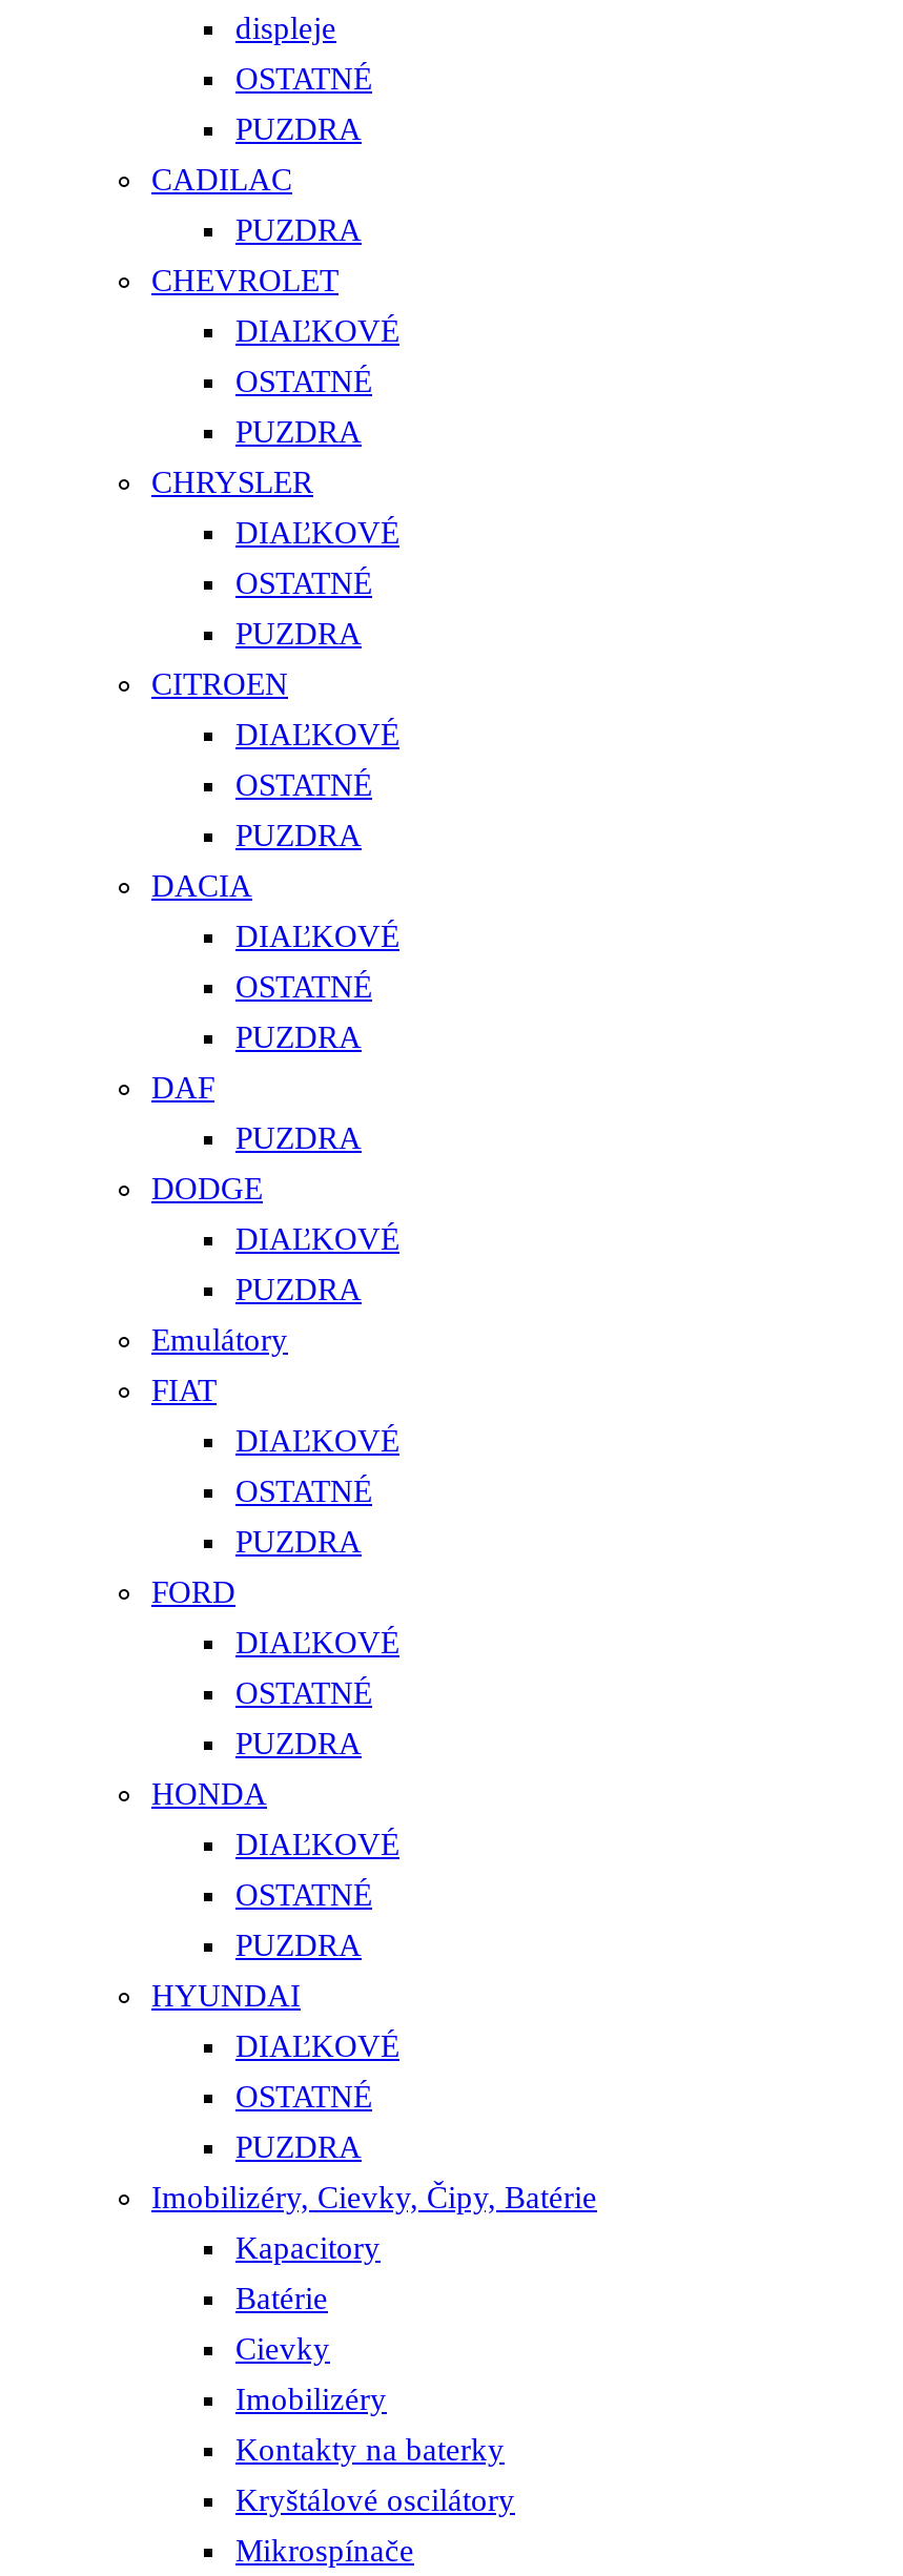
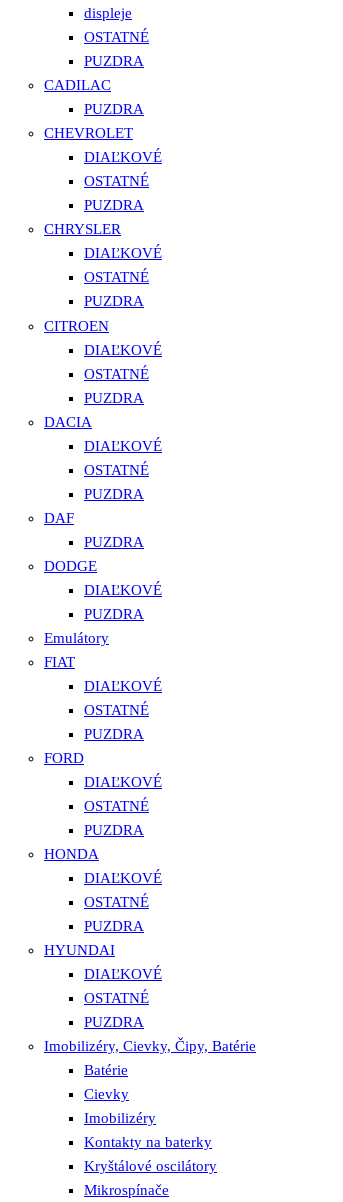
- Kapacitory
